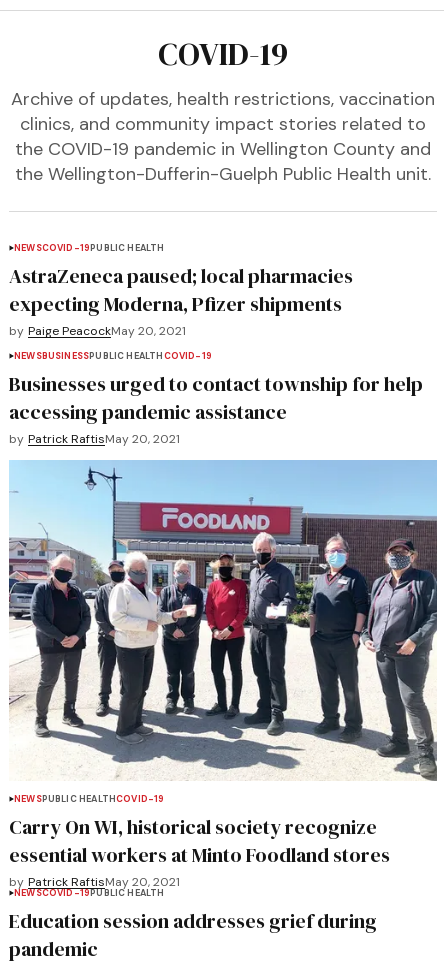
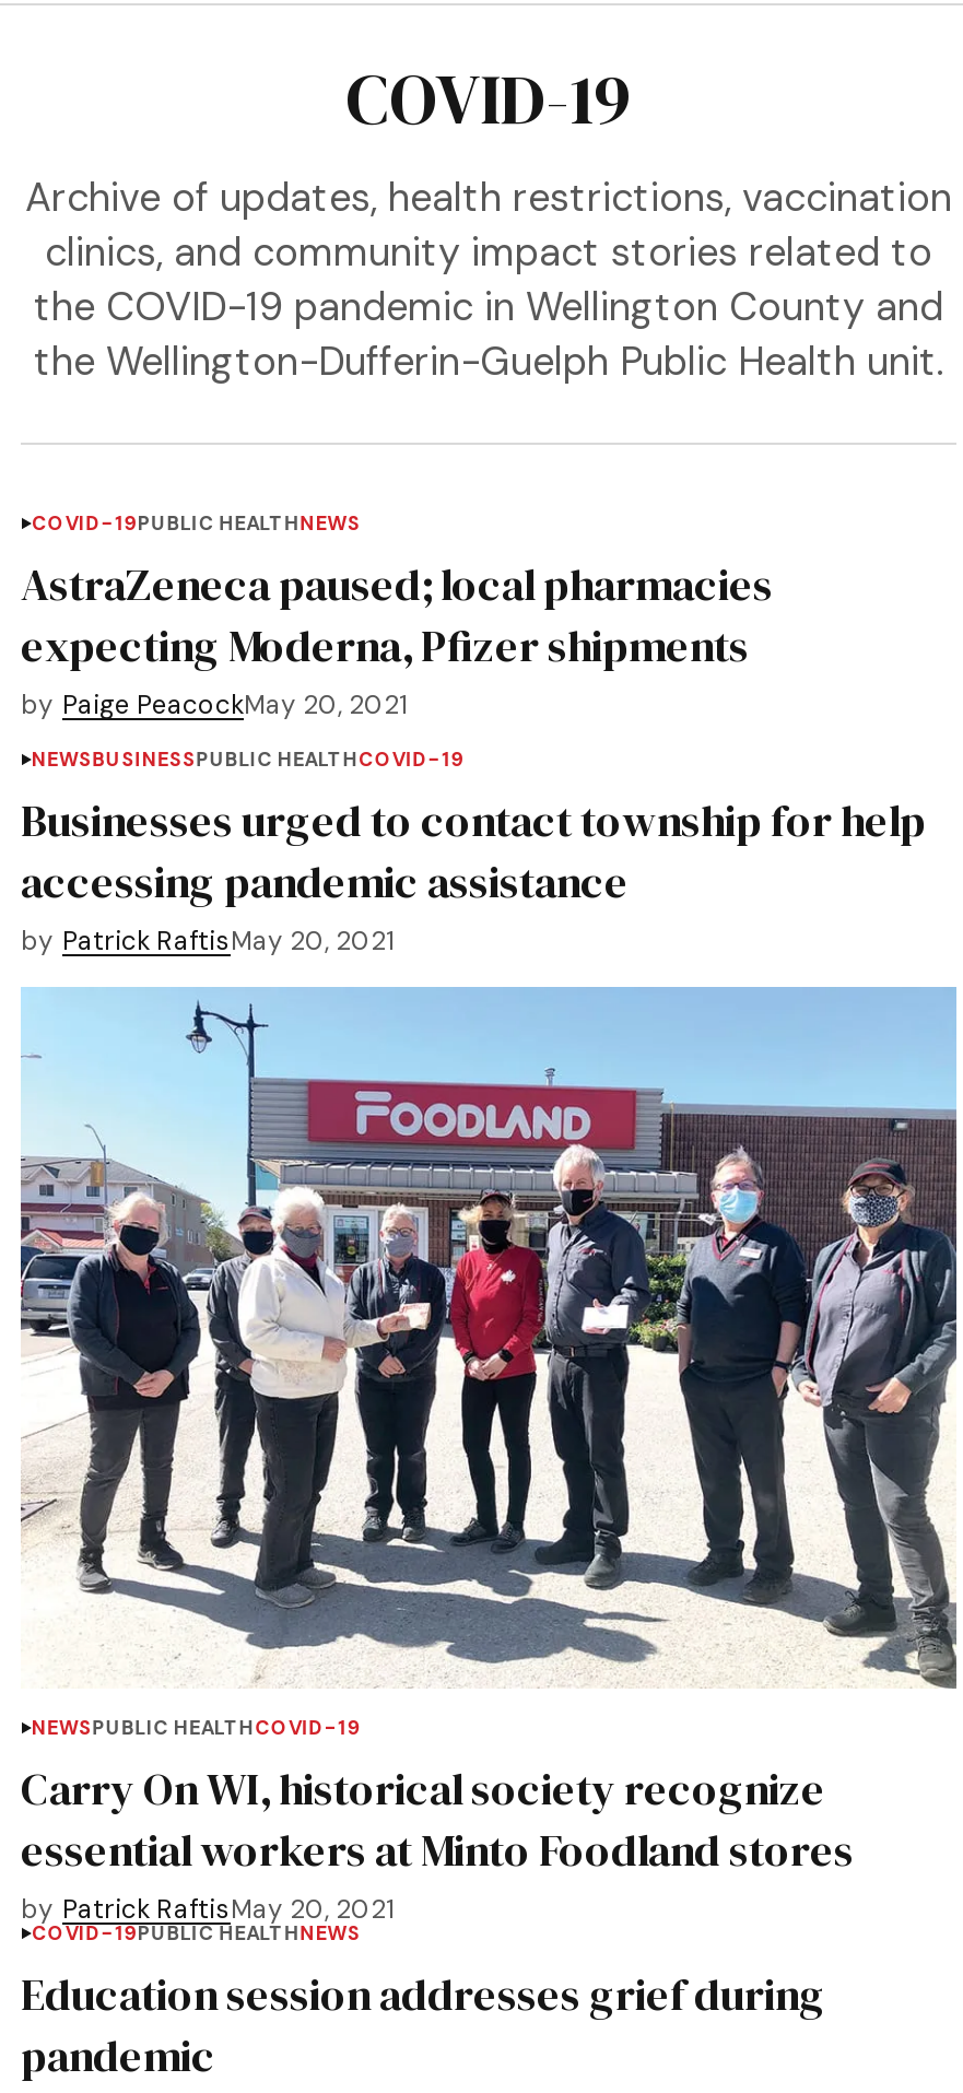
- NEWSCOVID-19PUBLIC HEALTH
+ COVID-19PUBLIC HEALTHNEWS

- NEWSCOVID-19PUBLIC HEALTH
+ COVID-19PUBLIC HEALTHNEWS
